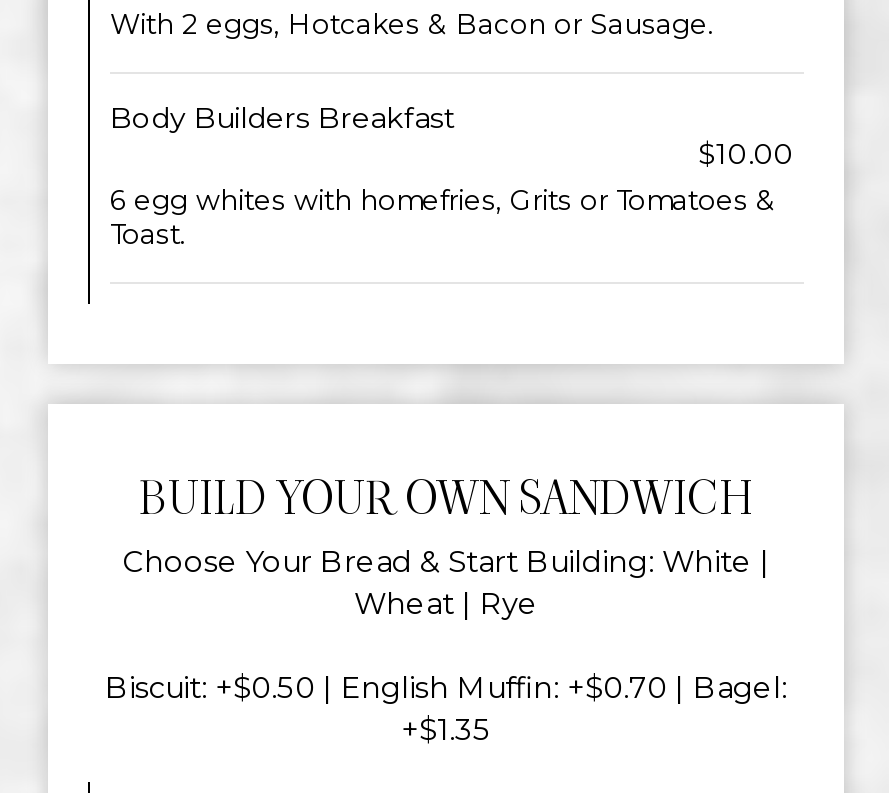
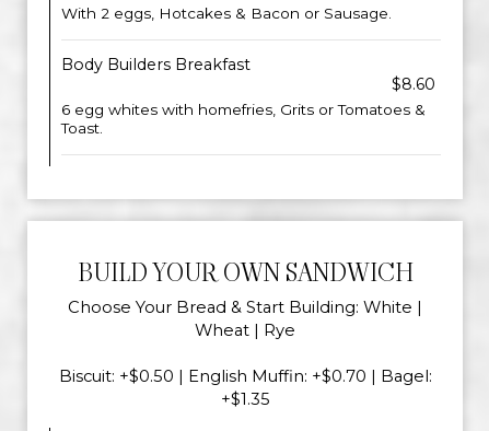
- $10.00
+ $8.60
